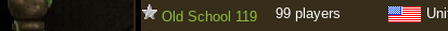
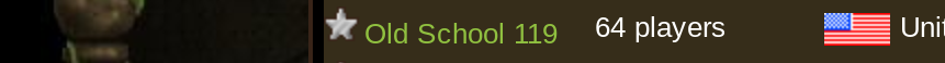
- Old School 119 99 players
+ Old School 119 64 players
